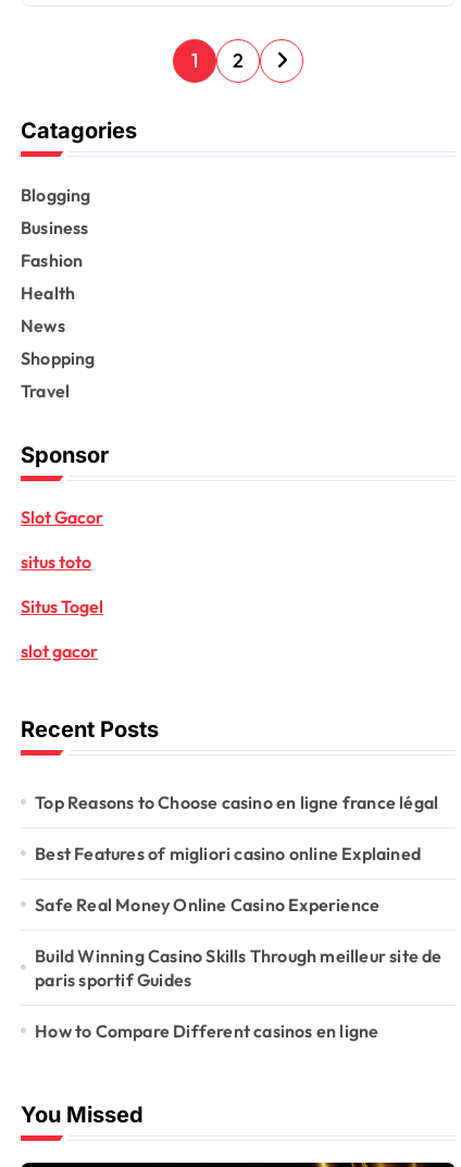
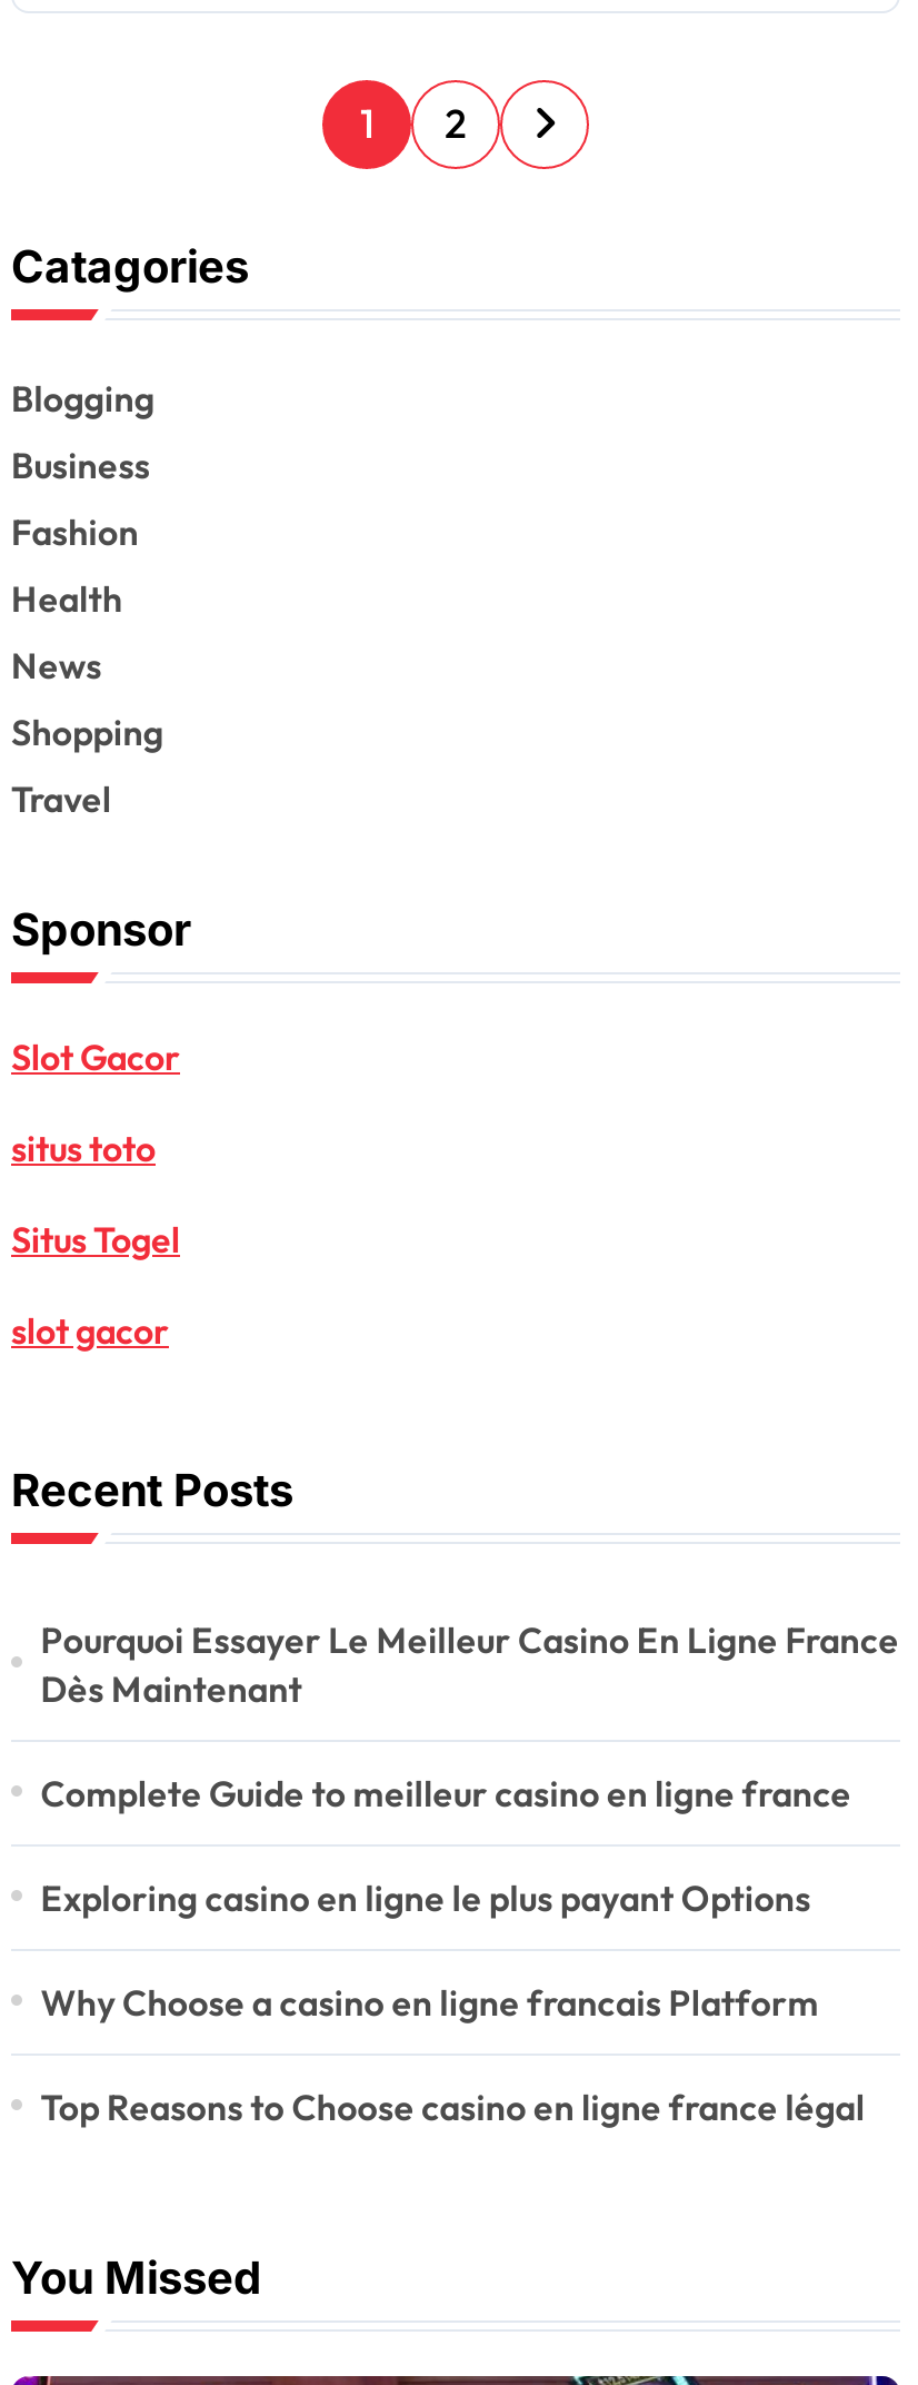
+ Pourquoi Essayer Le Meilleur Casino En Ligne France
+ Dès Maintenant
+ Complete Guide to meilleur casino en ligne france
+ Exploring casino en ligne le plus payant Options
+ Why Choose a casino en ligne francais Platform

moved down: Top Reasons to Choose casino en ligne france légal

- Best Features of migliori casino online Explained
- Safe Real Money Online Casino Experience
- Build Winning Casino Skills Through meilleur site de
- paris sportif Guides
- How to Compare Different casinos en ligne
